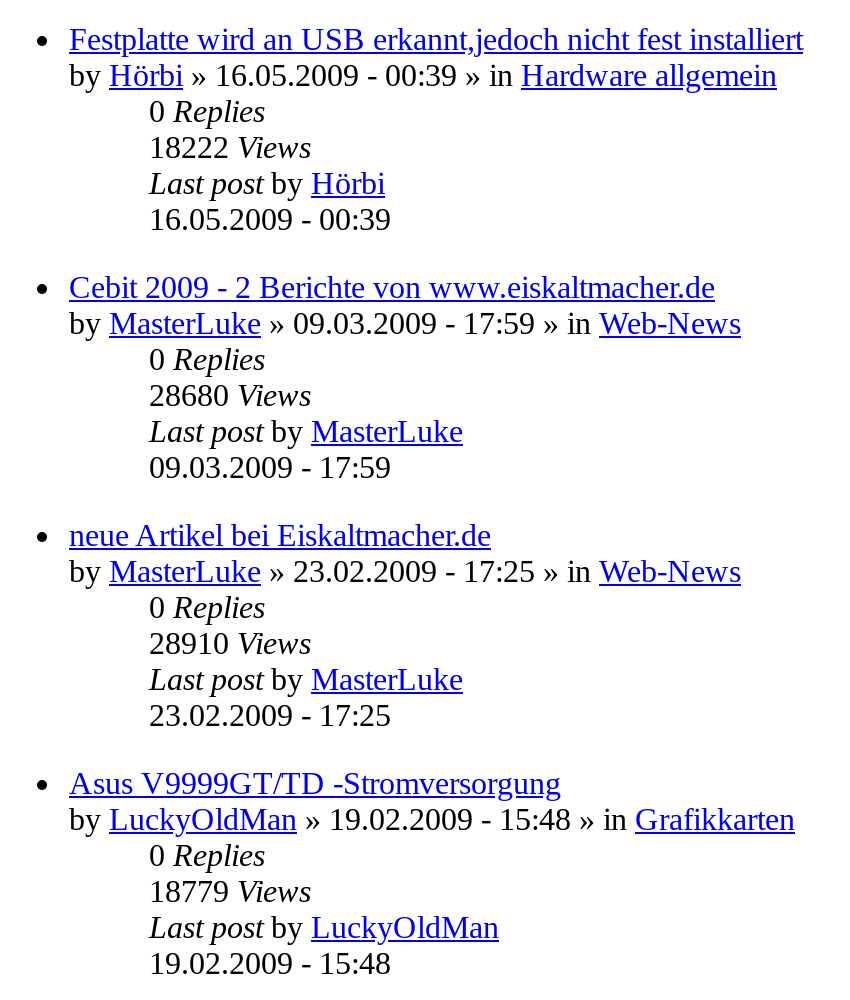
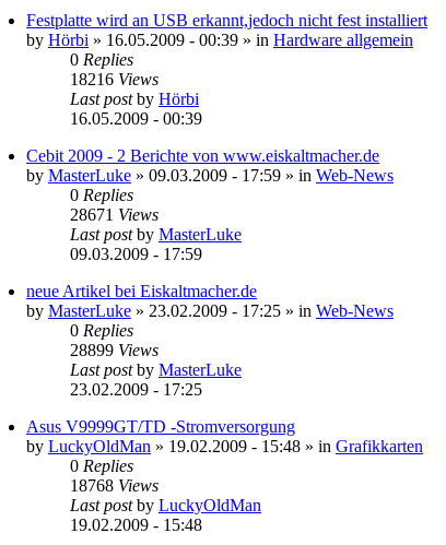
- 18222 Views
+ 18216 Views

- 28680 Views
+ 28671 Views

- 28910 Views
+ 28899 Views

- 18779 Views
+ 18768 Views
